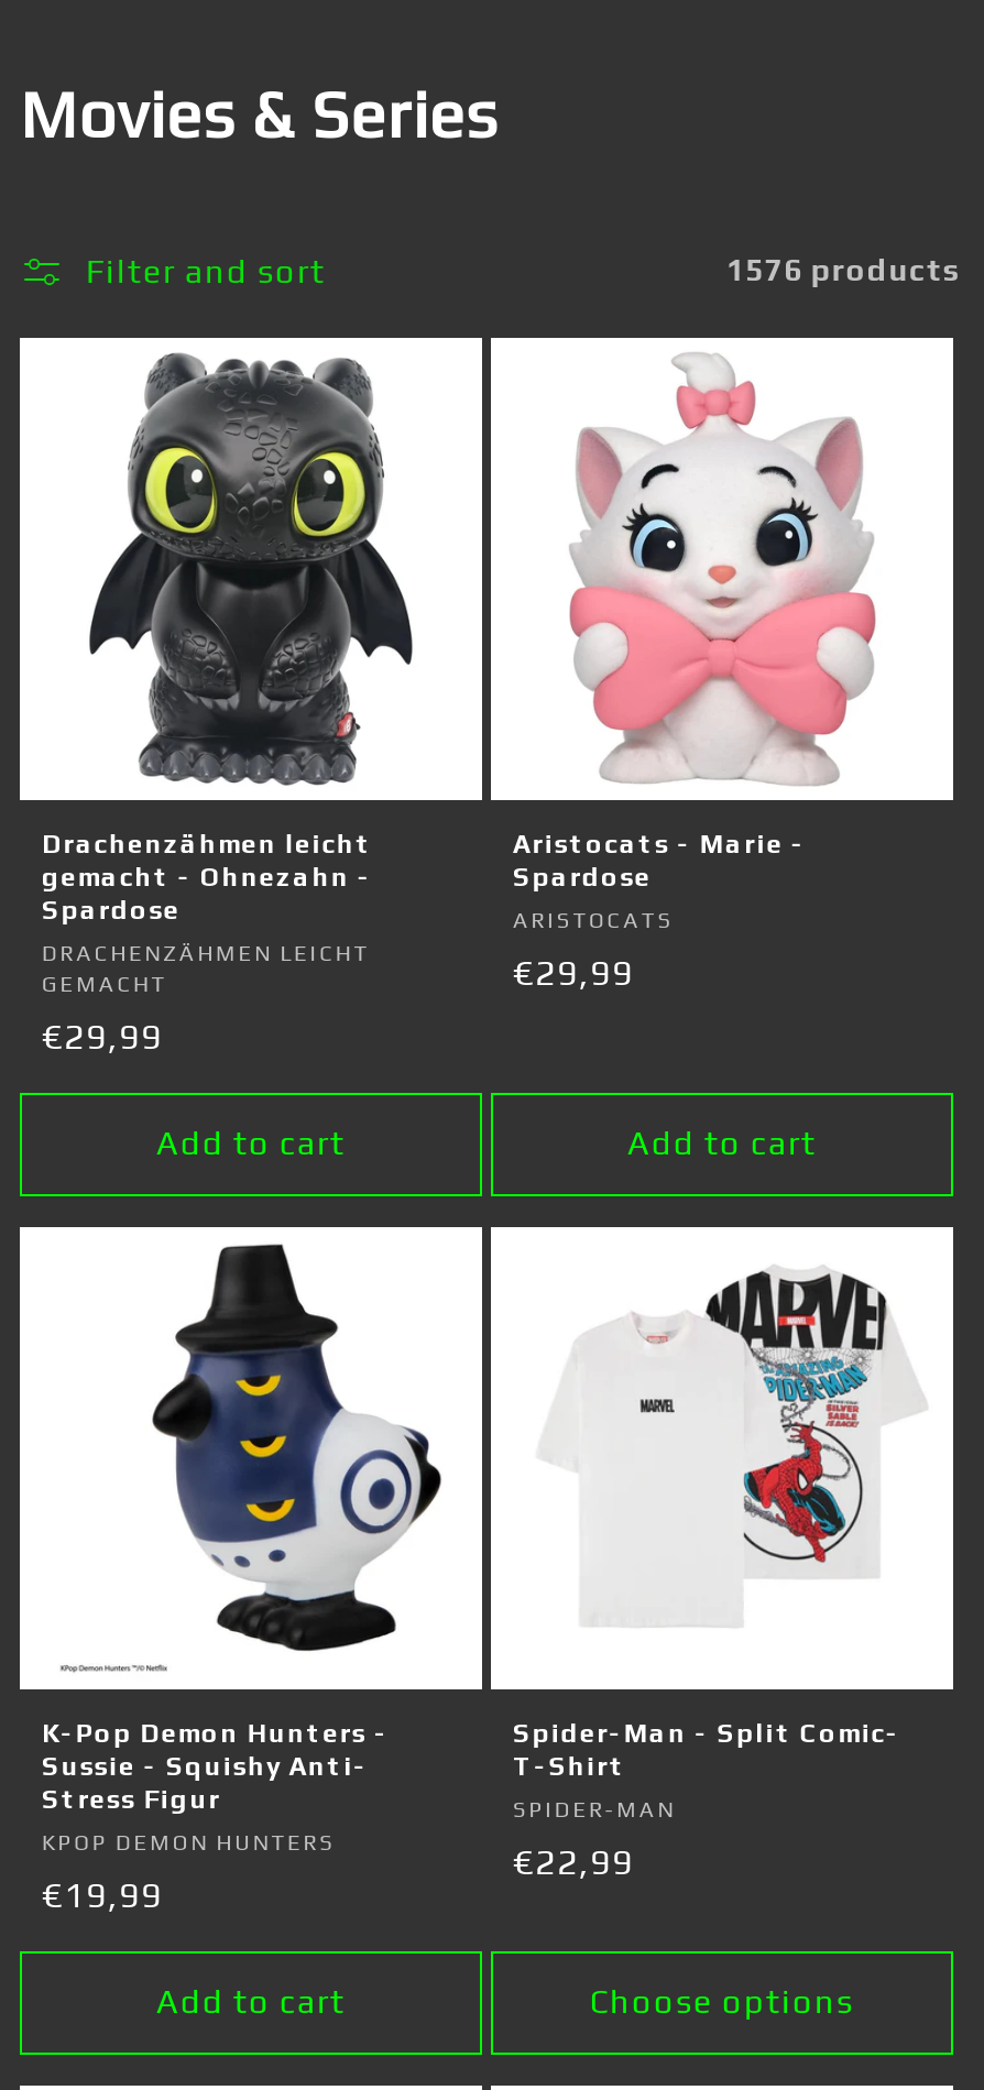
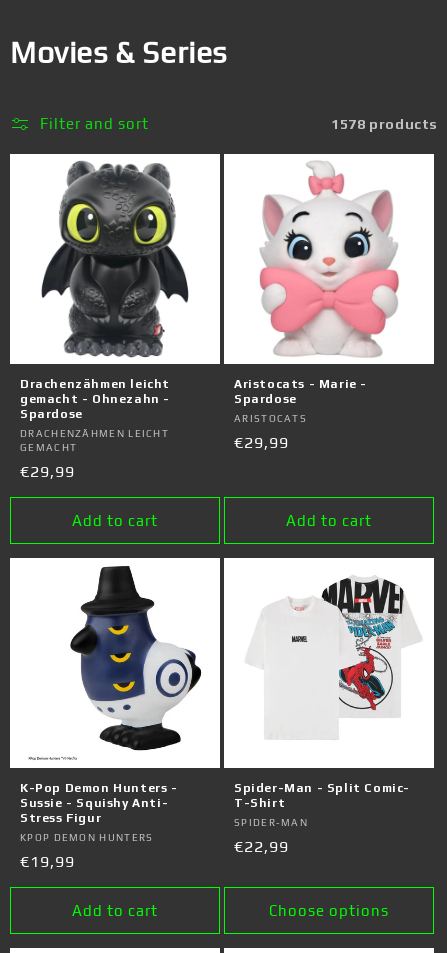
- 1576 products
+ 1578 products
